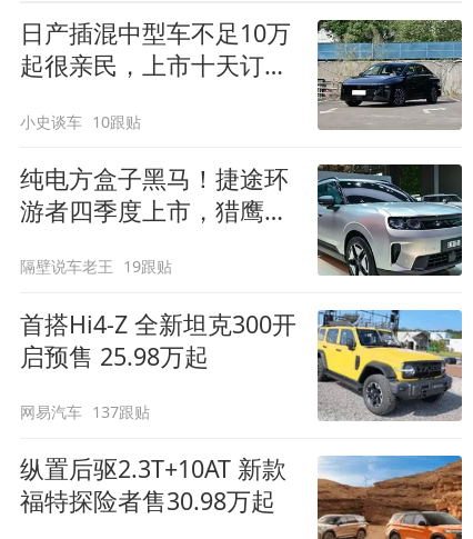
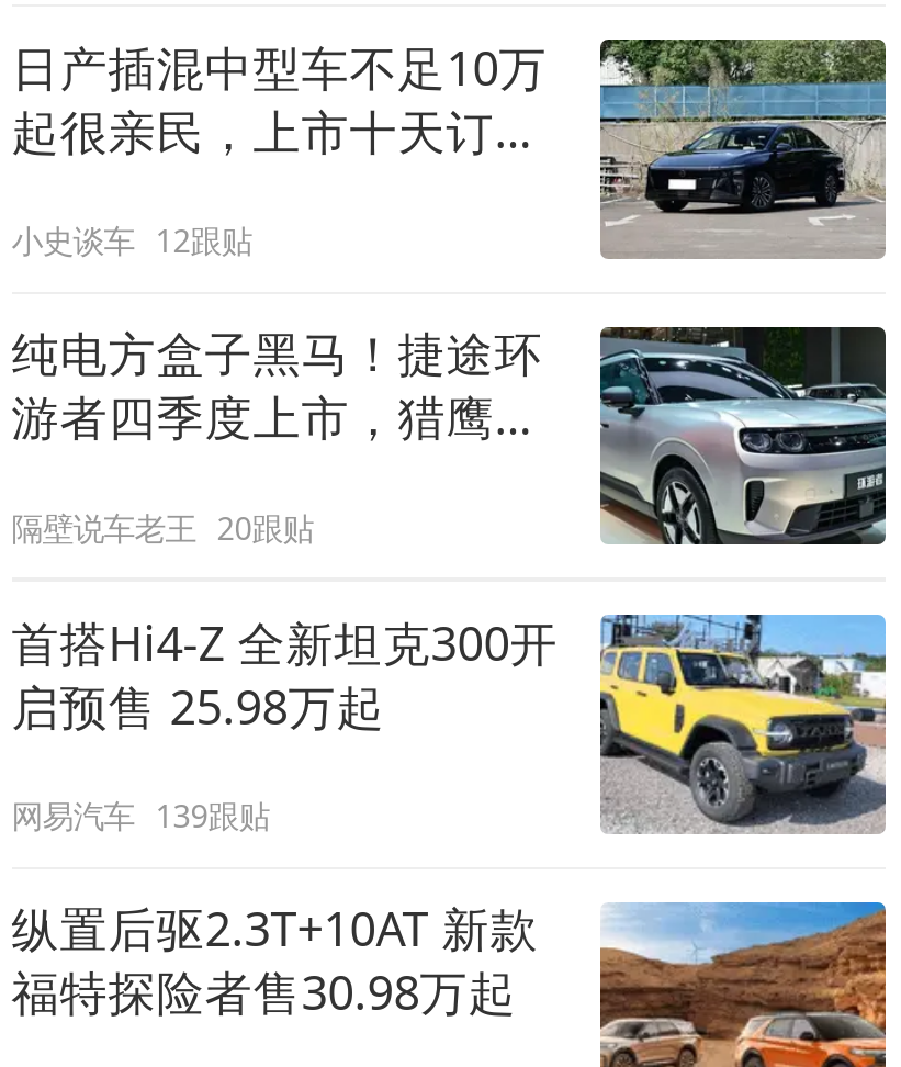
- 小史谈车 10跟贴
+ 小史谈车 12跟贴

- 隔壁说车老王 19跟贴
+ 隔壁说车老王 20跟贴

- 网易汽车 137跟贴
+ 网易汽车 139跟贴
